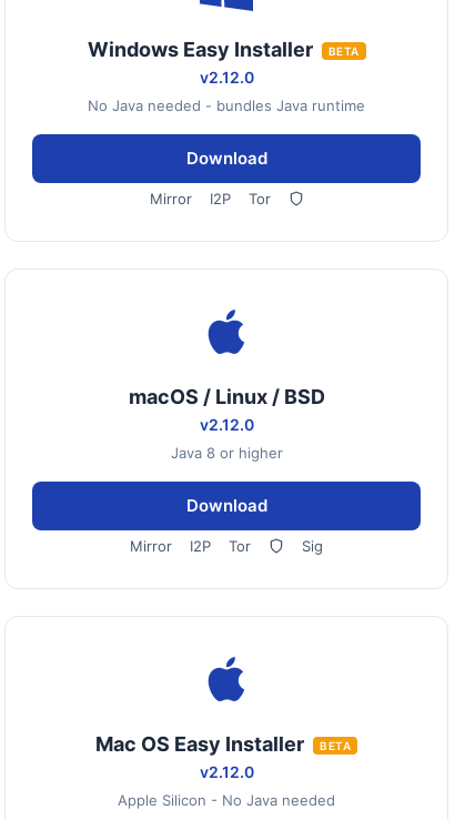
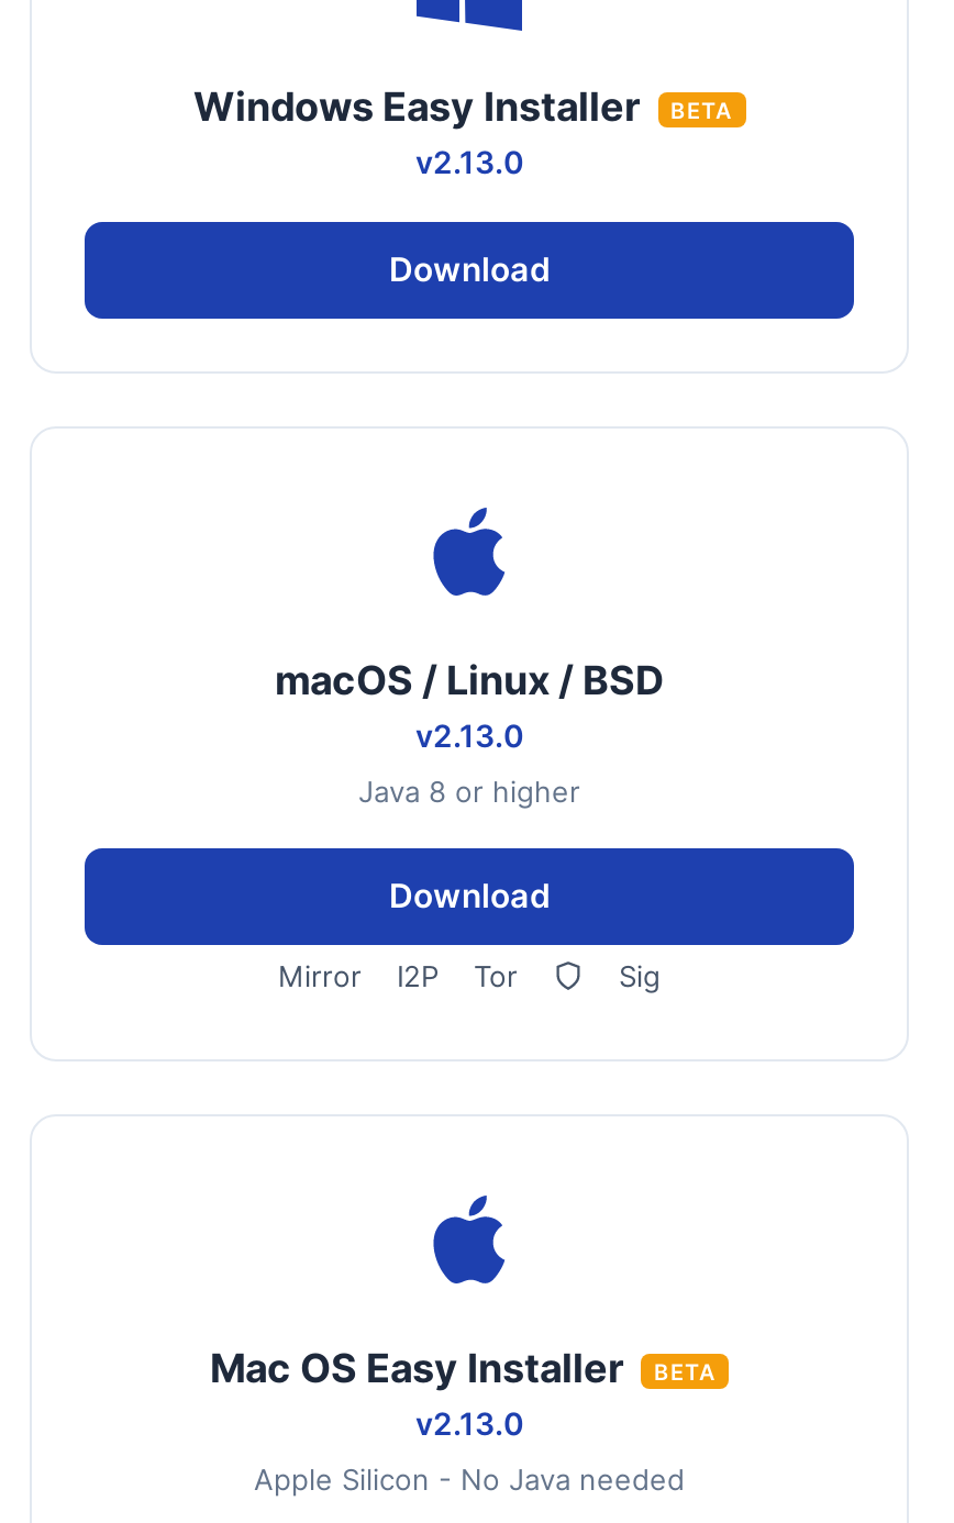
- v2.12.0
- No Java needed - bundles Java runtime
+ v2.13.0

- Mirror
- I2P
- Tor

- v2.12.0
+ v2.13.0

- v2.12.0
+ v2.13.0
